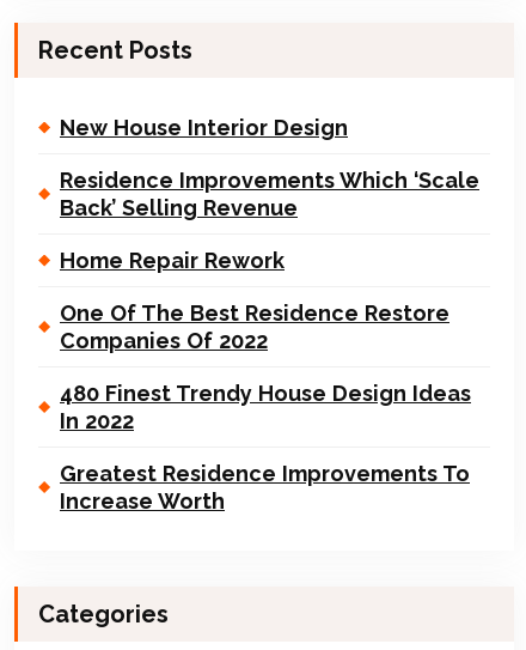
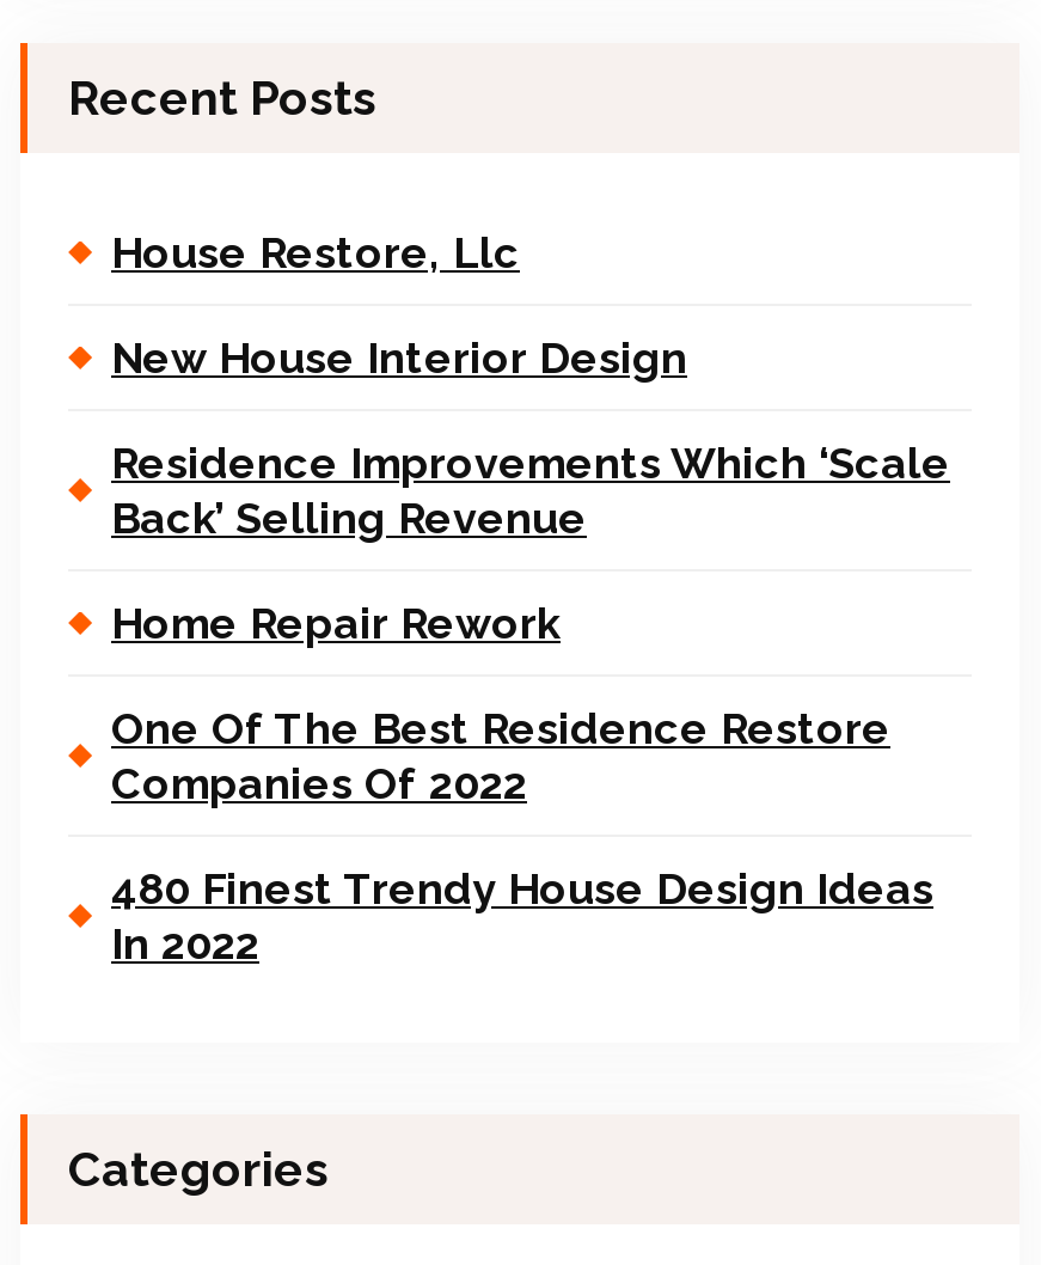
+ House Restore, Llc

moved down: New House Interior Design | Residence Improvements Which ‘Scale | Back’ Selling Revenue | Home Repair Rework | One Of The Best Residence Restore | Companies Of 2022 | 480 Finest Trendy House Design Ideas | In 2022

- Greatest Residence Improvements To
- Increase Worth
